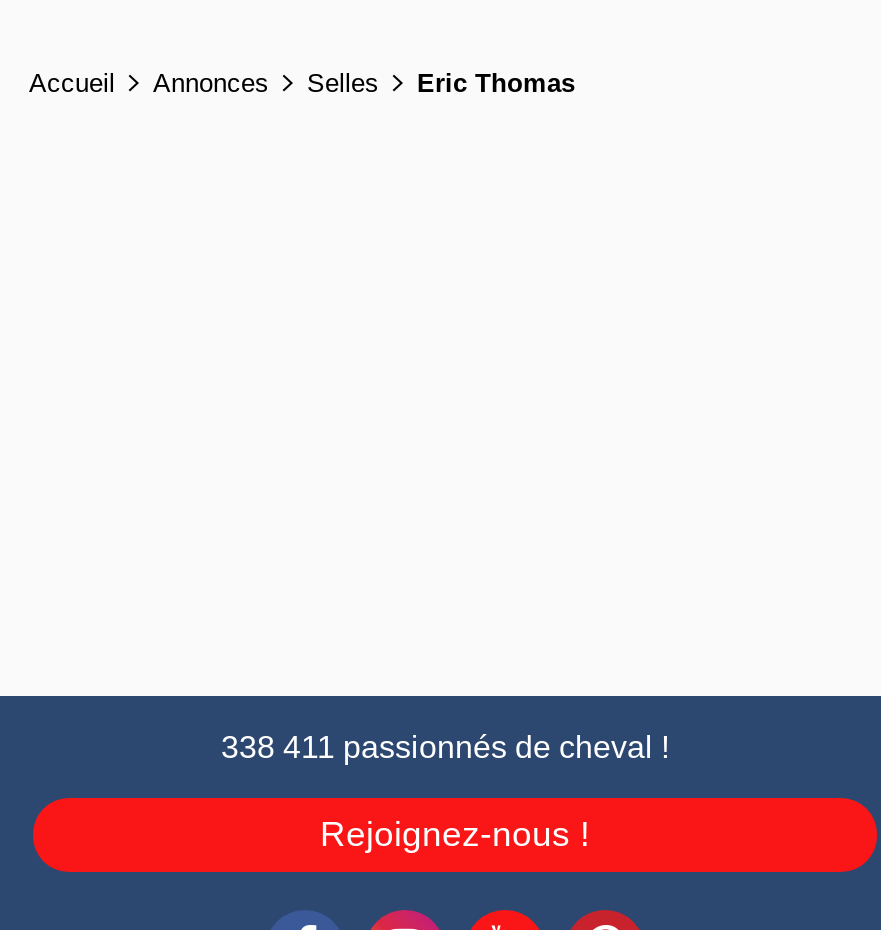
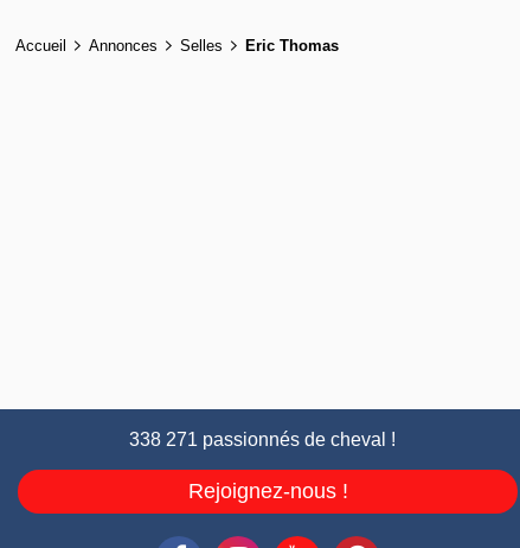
- 338 411 passionnés de cheval !
+ 338 271 passionnés de cheval !
